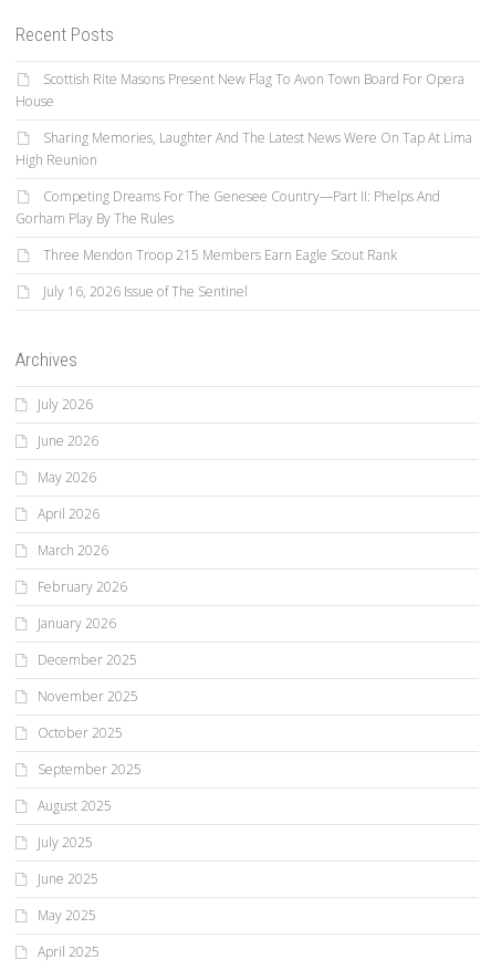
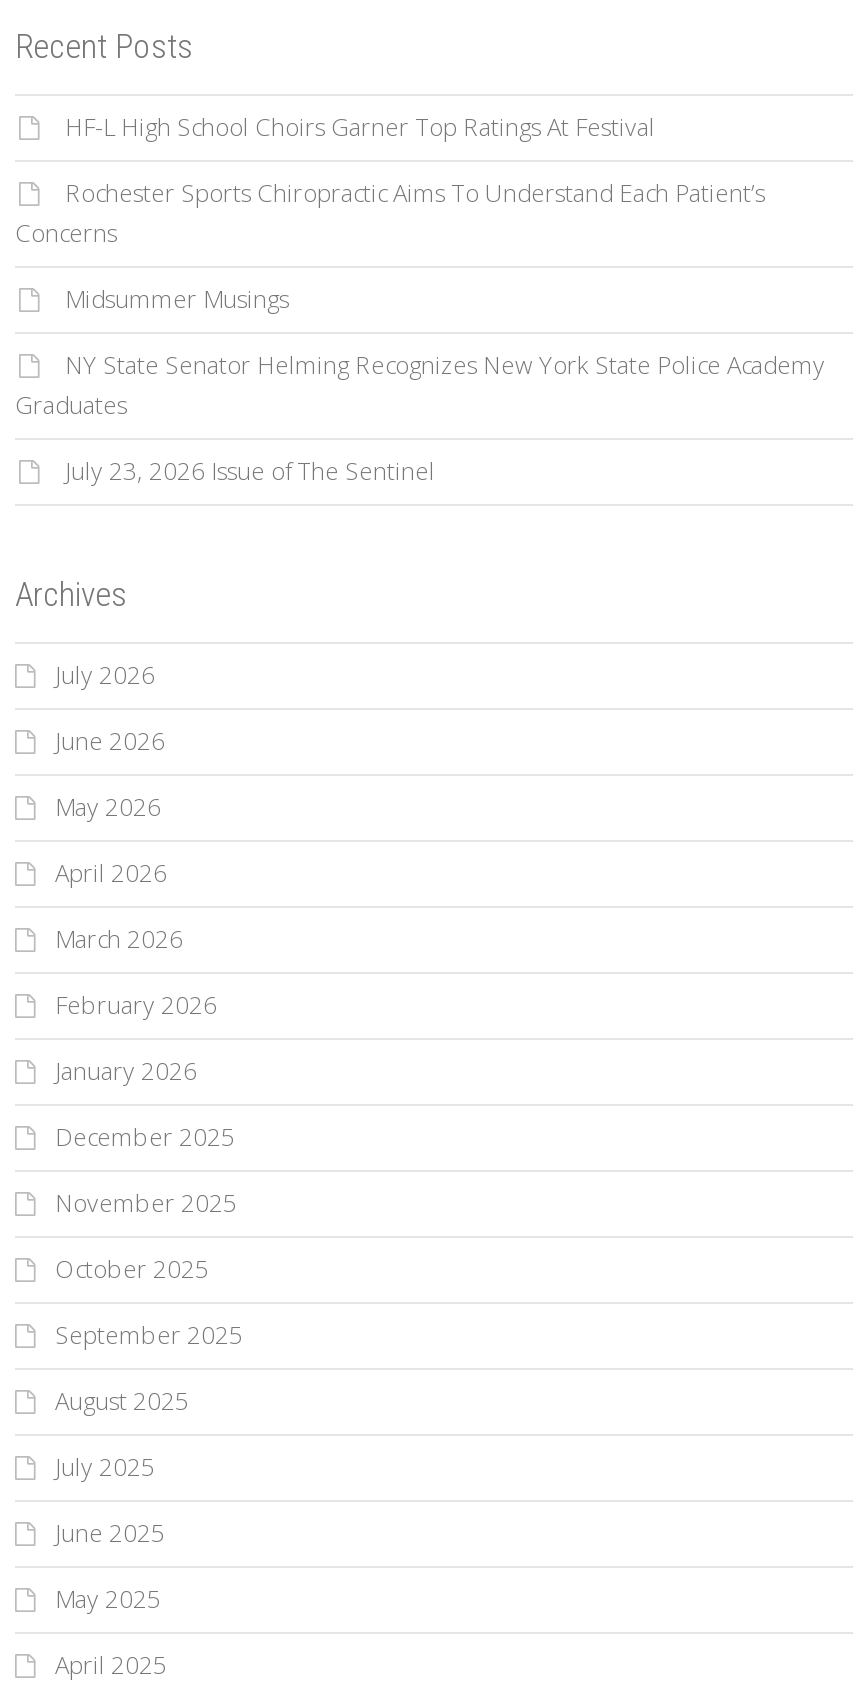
- Scottish Rite Masons Present New Flag To Avon Town Board For Opera
- House
+ HF-L High School Choirs Garner Top Ratings At Festival

- Sharing Memories, Laughter And The Latest News Were On Tap At Lima
- High Reunion
+ Rochester Sports Chiropractic Aims To Understand Each Patient’s
+ Concerns

- Competing Dreams For The Genesee Country—Part II: Phelps And
- Gorham Play By The Rules
+ Midsummer Musings

- Three Mendon Troop 215 Members Earn Eagle Scout Rank
+ NY State Senator Helming Recognizes New York State Police Academy
+ Graduates

- July 16, 2026 Issue of The Sentinel
+ July 23, 2026 Issue of The Sentinel
